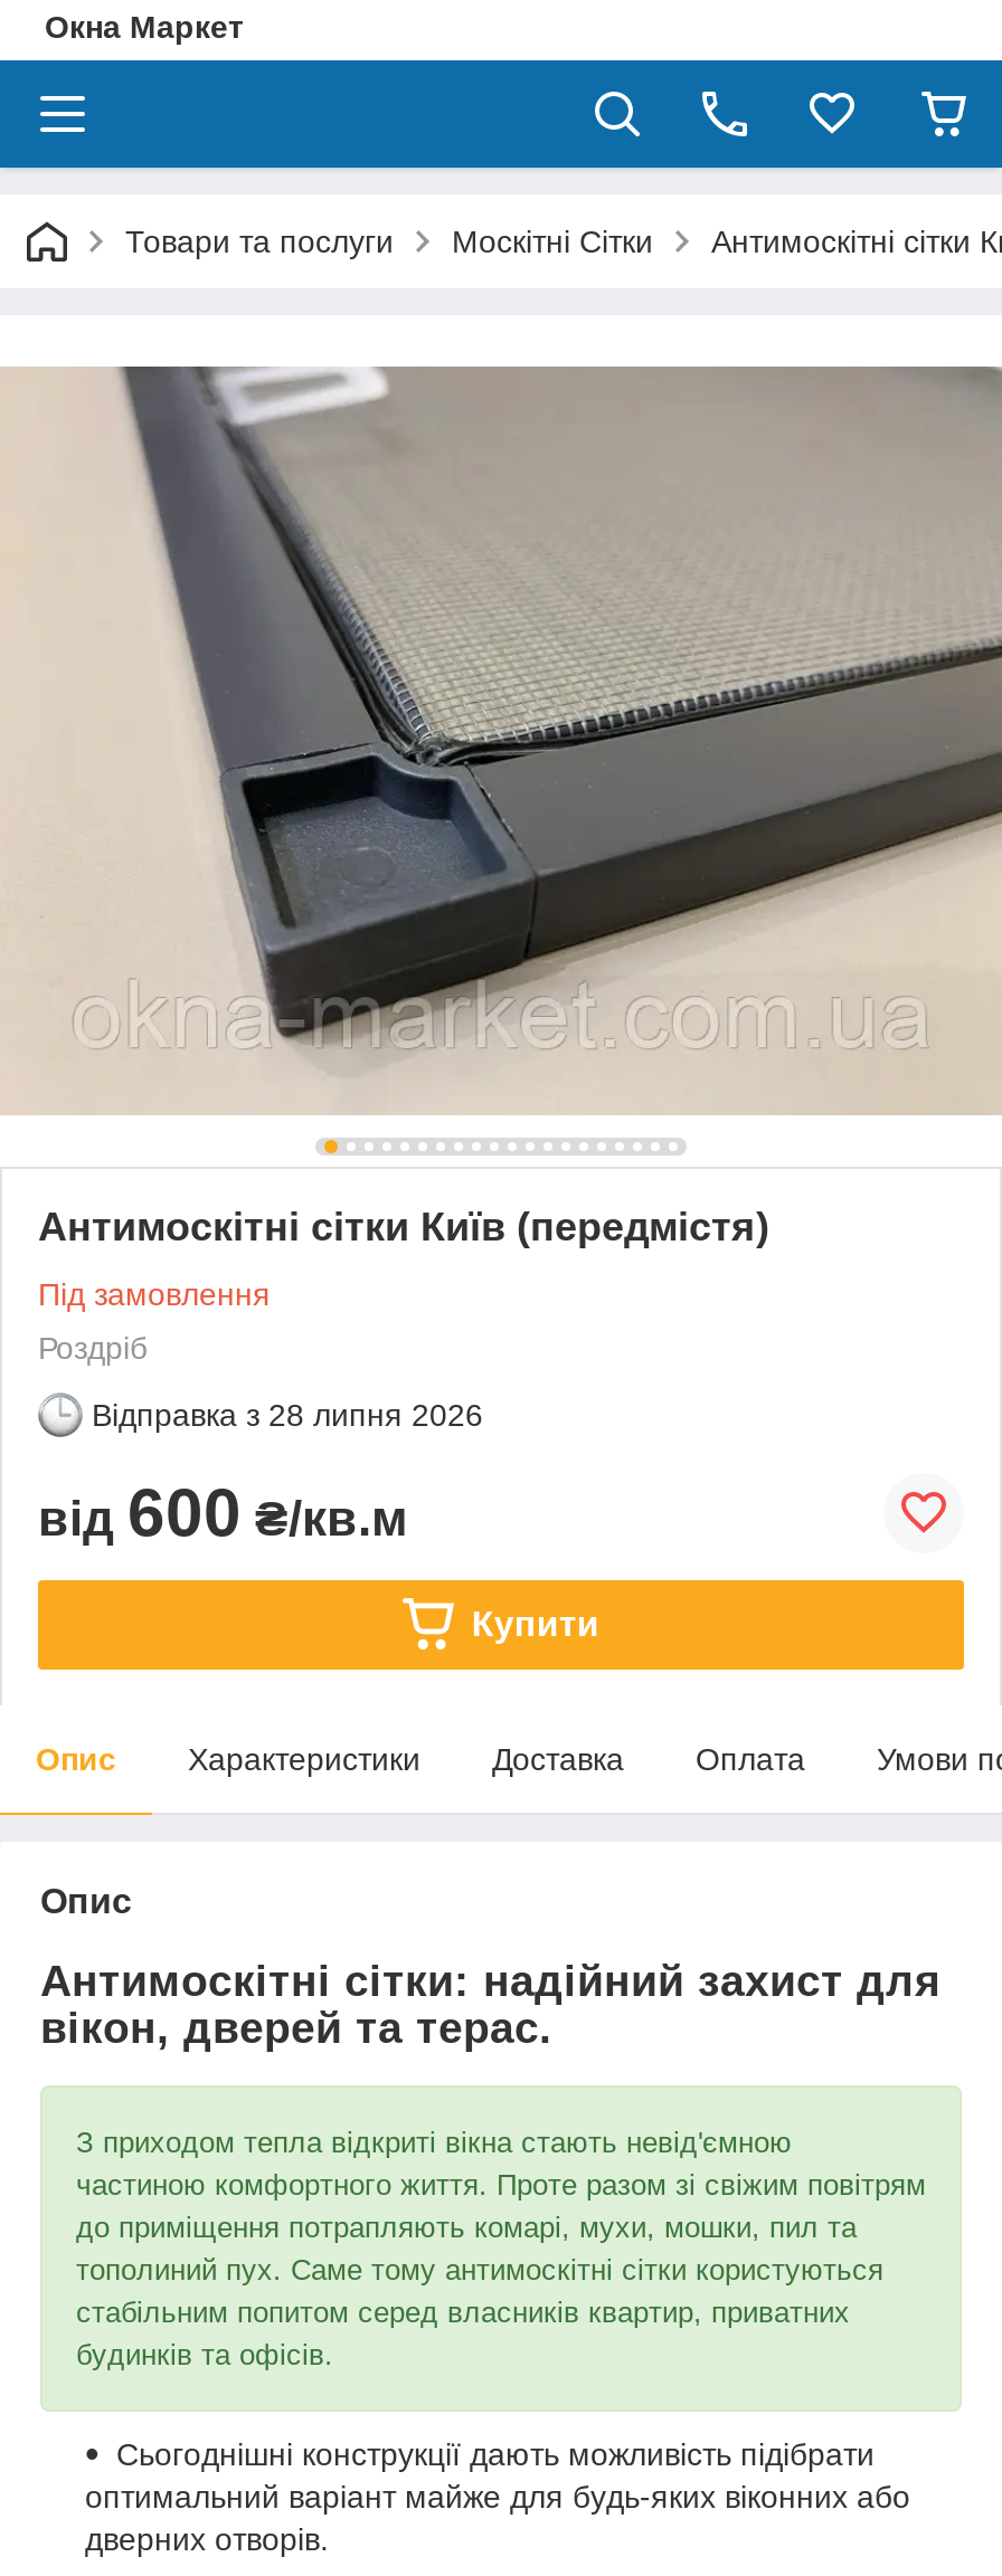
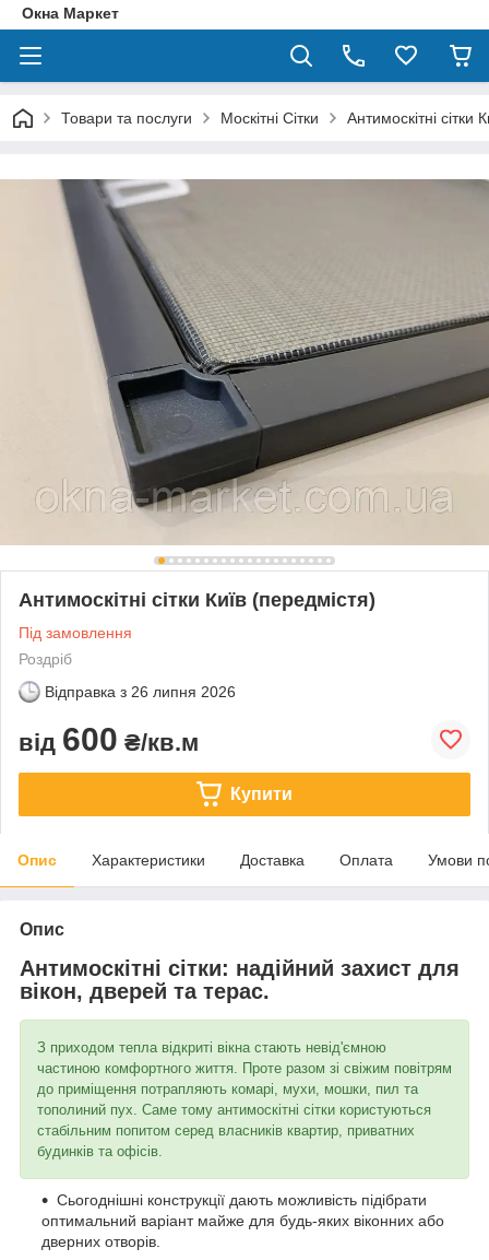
- Відправка з 28 липня 2026
+ Відправка з 26 липня 2026
